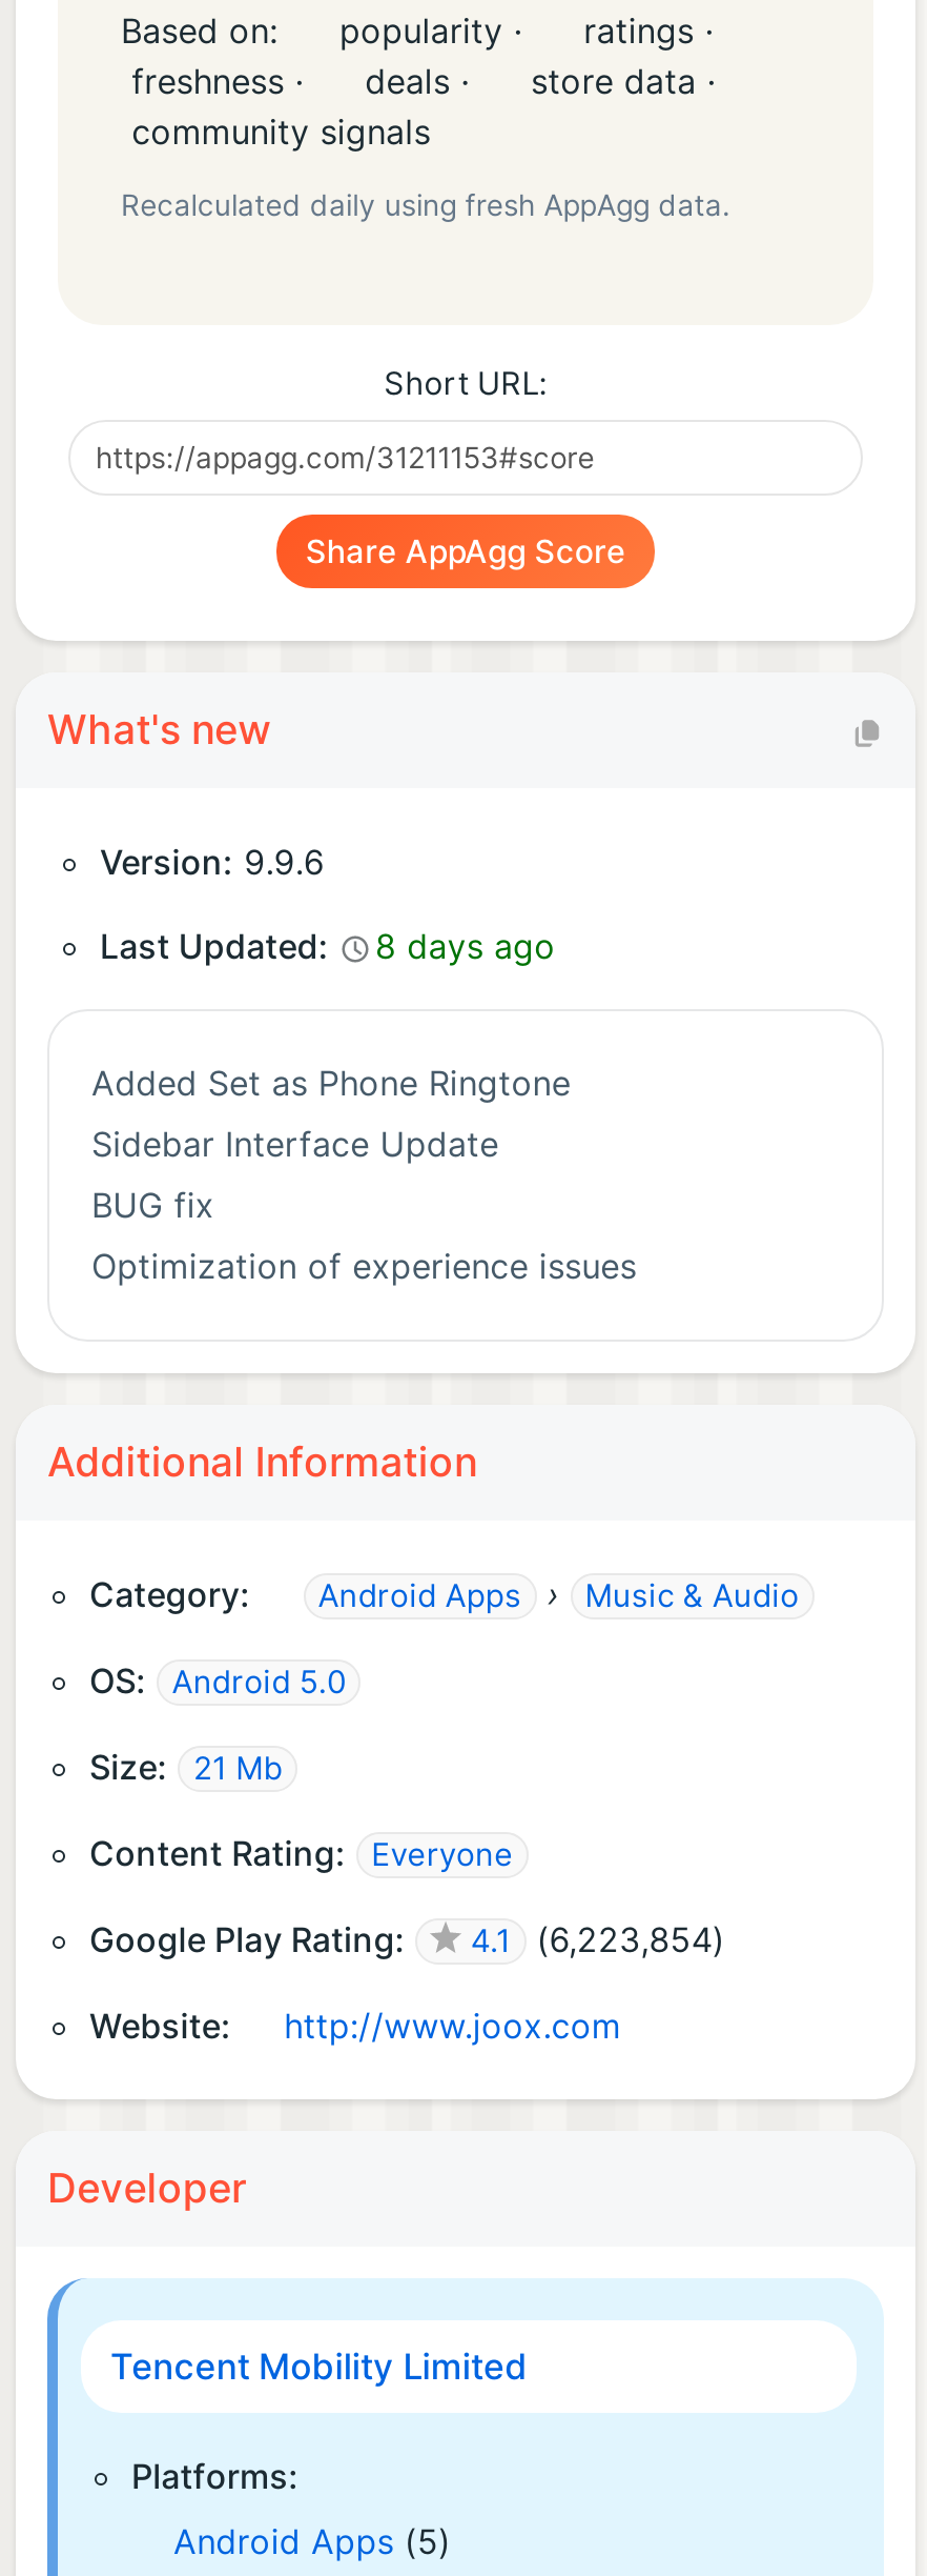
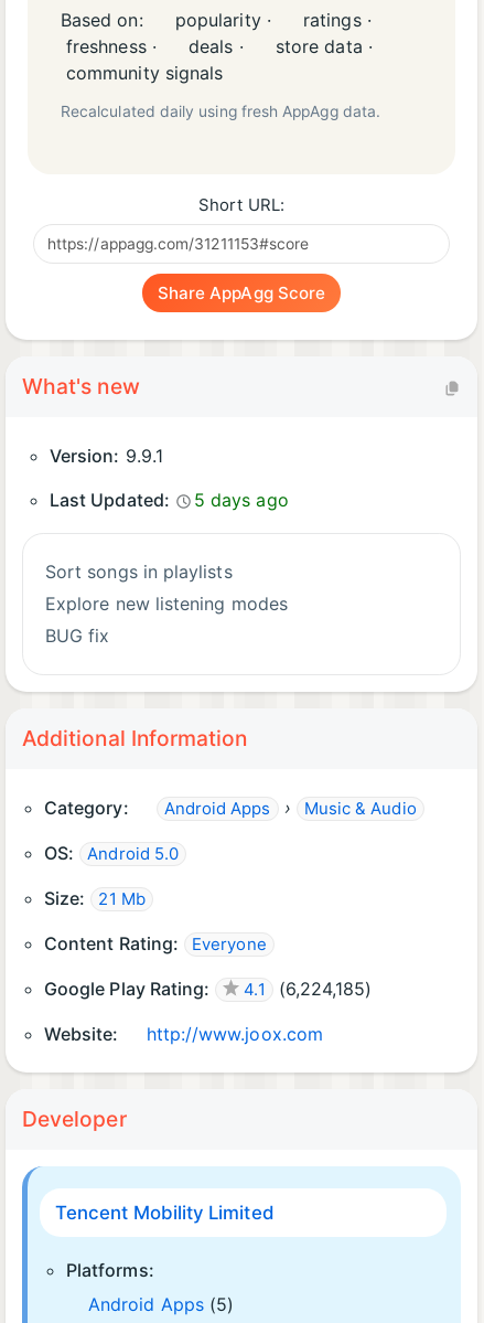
- Version: 9.9.6
+ Version: 9.9.1

- Last Updated: 8 days ago
+ Last Updated: 5 days ago

- Added Set as Phone Ringtone
- Sidebar Interface Update
+ Sort songs in playlists
+ Explore new listening modes

- Optimization of experience issues

- Google Play Rating: 4.1 (6,223,854)
+ Google Play Rating: 4.1 (6,224,185)
